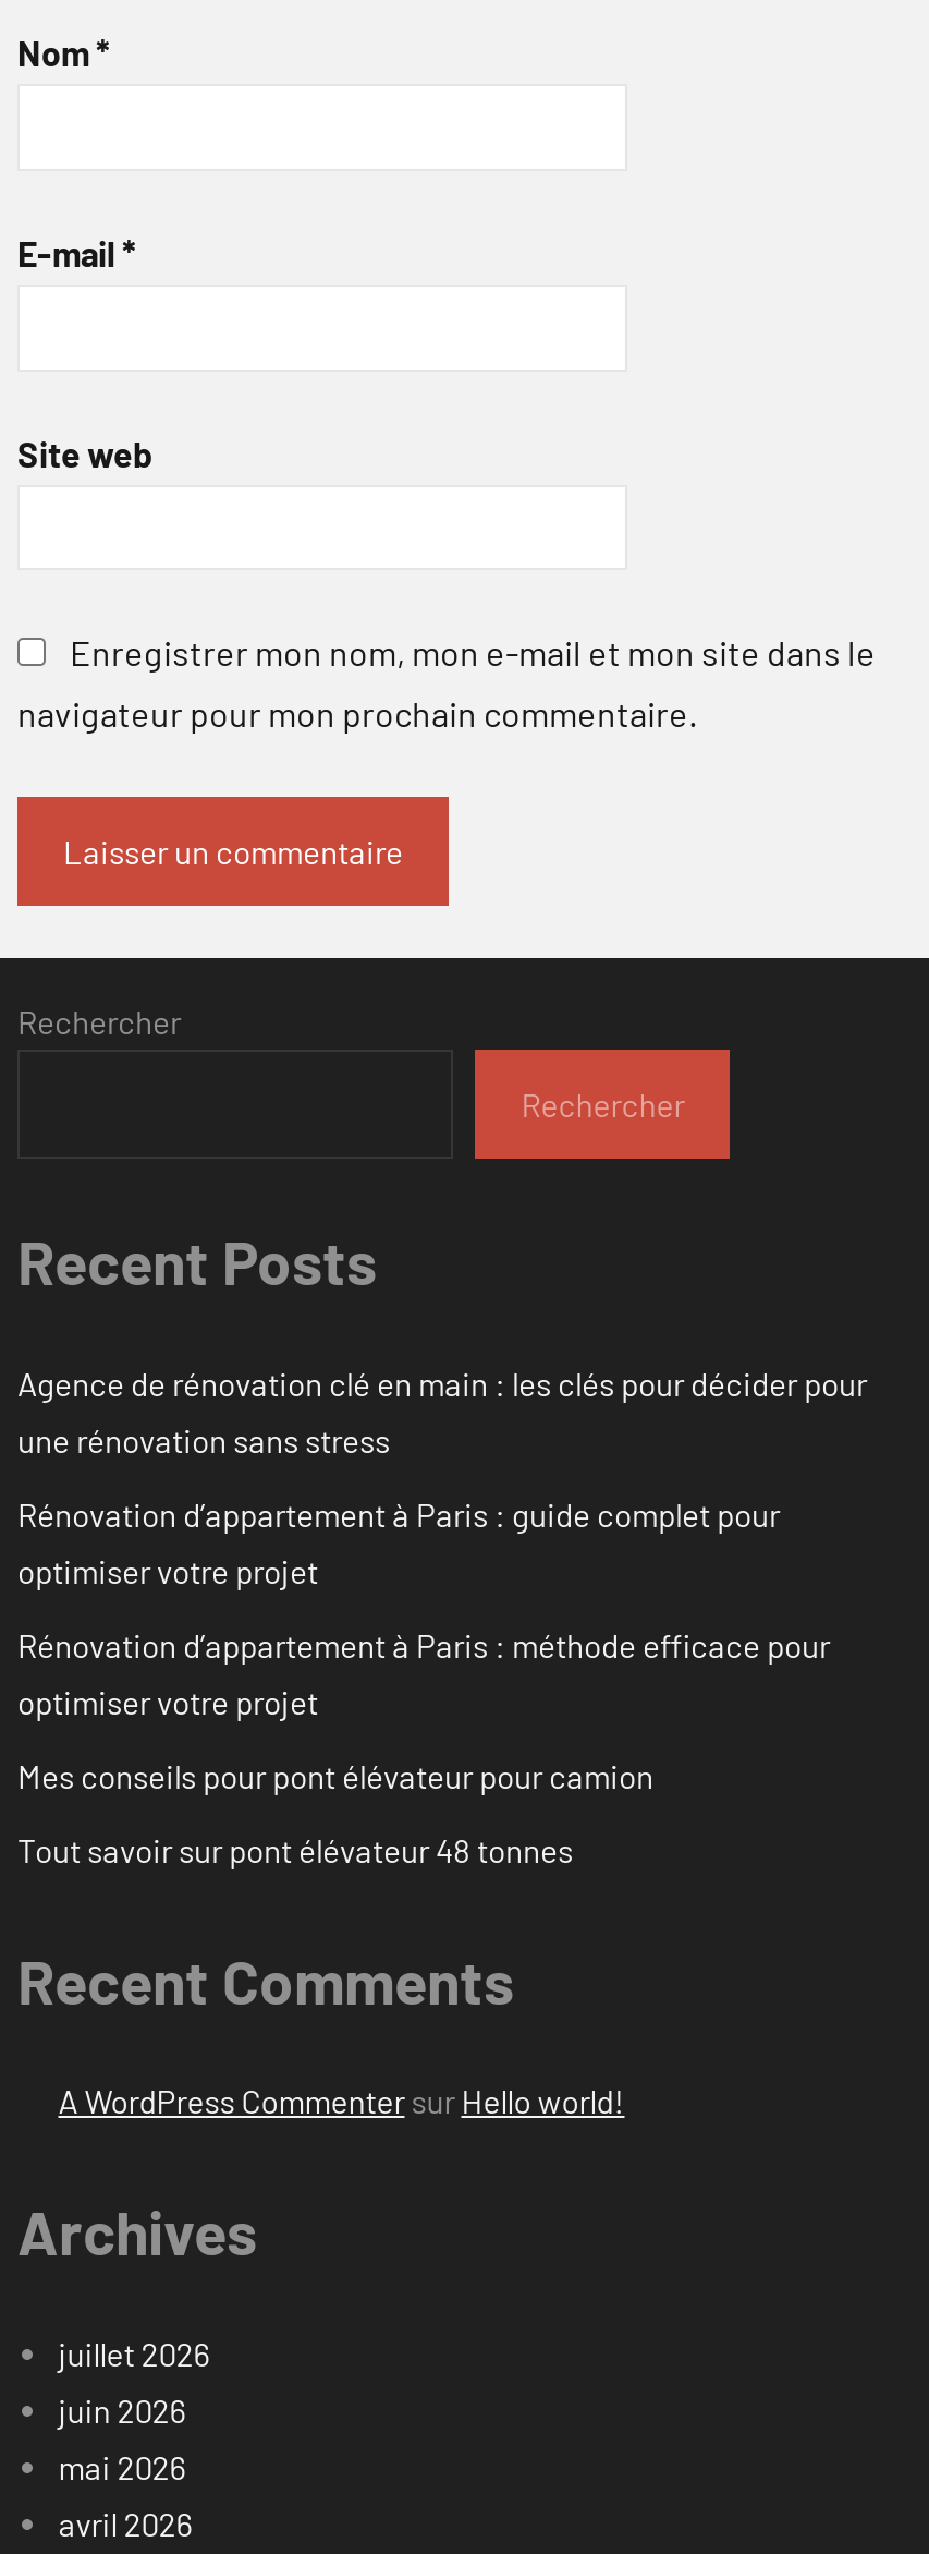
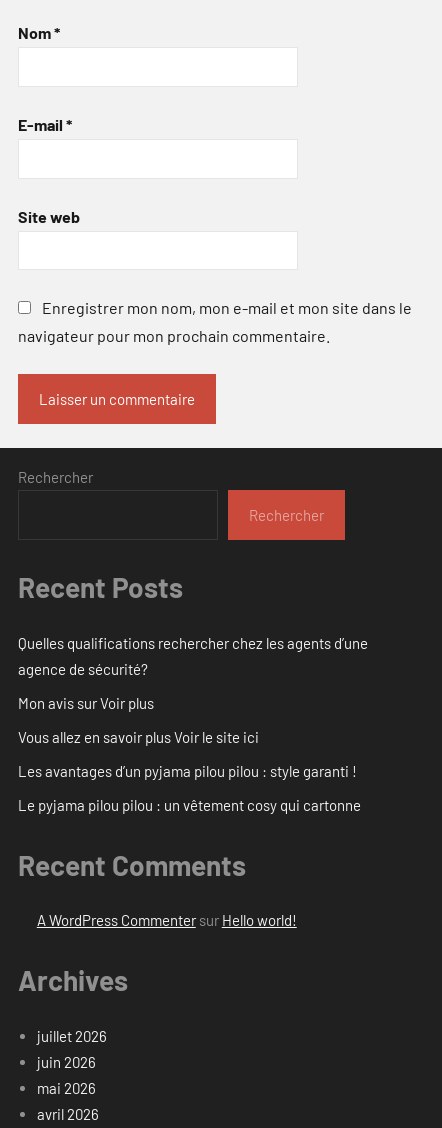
- Agence de rénovation clé en main : les clés pour décider pour
- une rénovation sans stress
+ Quelles qualifications rechercher chez les agents d’une
+ agence de sécurité?

- Rénovation d’appartement à Paris : guide complet pour
- optimiser votre projet
+ Mon avis sur Voir plus

- Rénovation d’appartement à Paris : méthode efficace pour
- optimiser votre projet
+ Vous allez en savoir plus Voir le site ici

- Mes conseils pour pont élévateur pour camion
+ Les avantages d’un pyjama pilou pilou : style garanti !

- Tout savoir sur pont élévateur 48 tonnes
+ Le pyjama pilou pilou : un vêtement cosy qui cartonne
